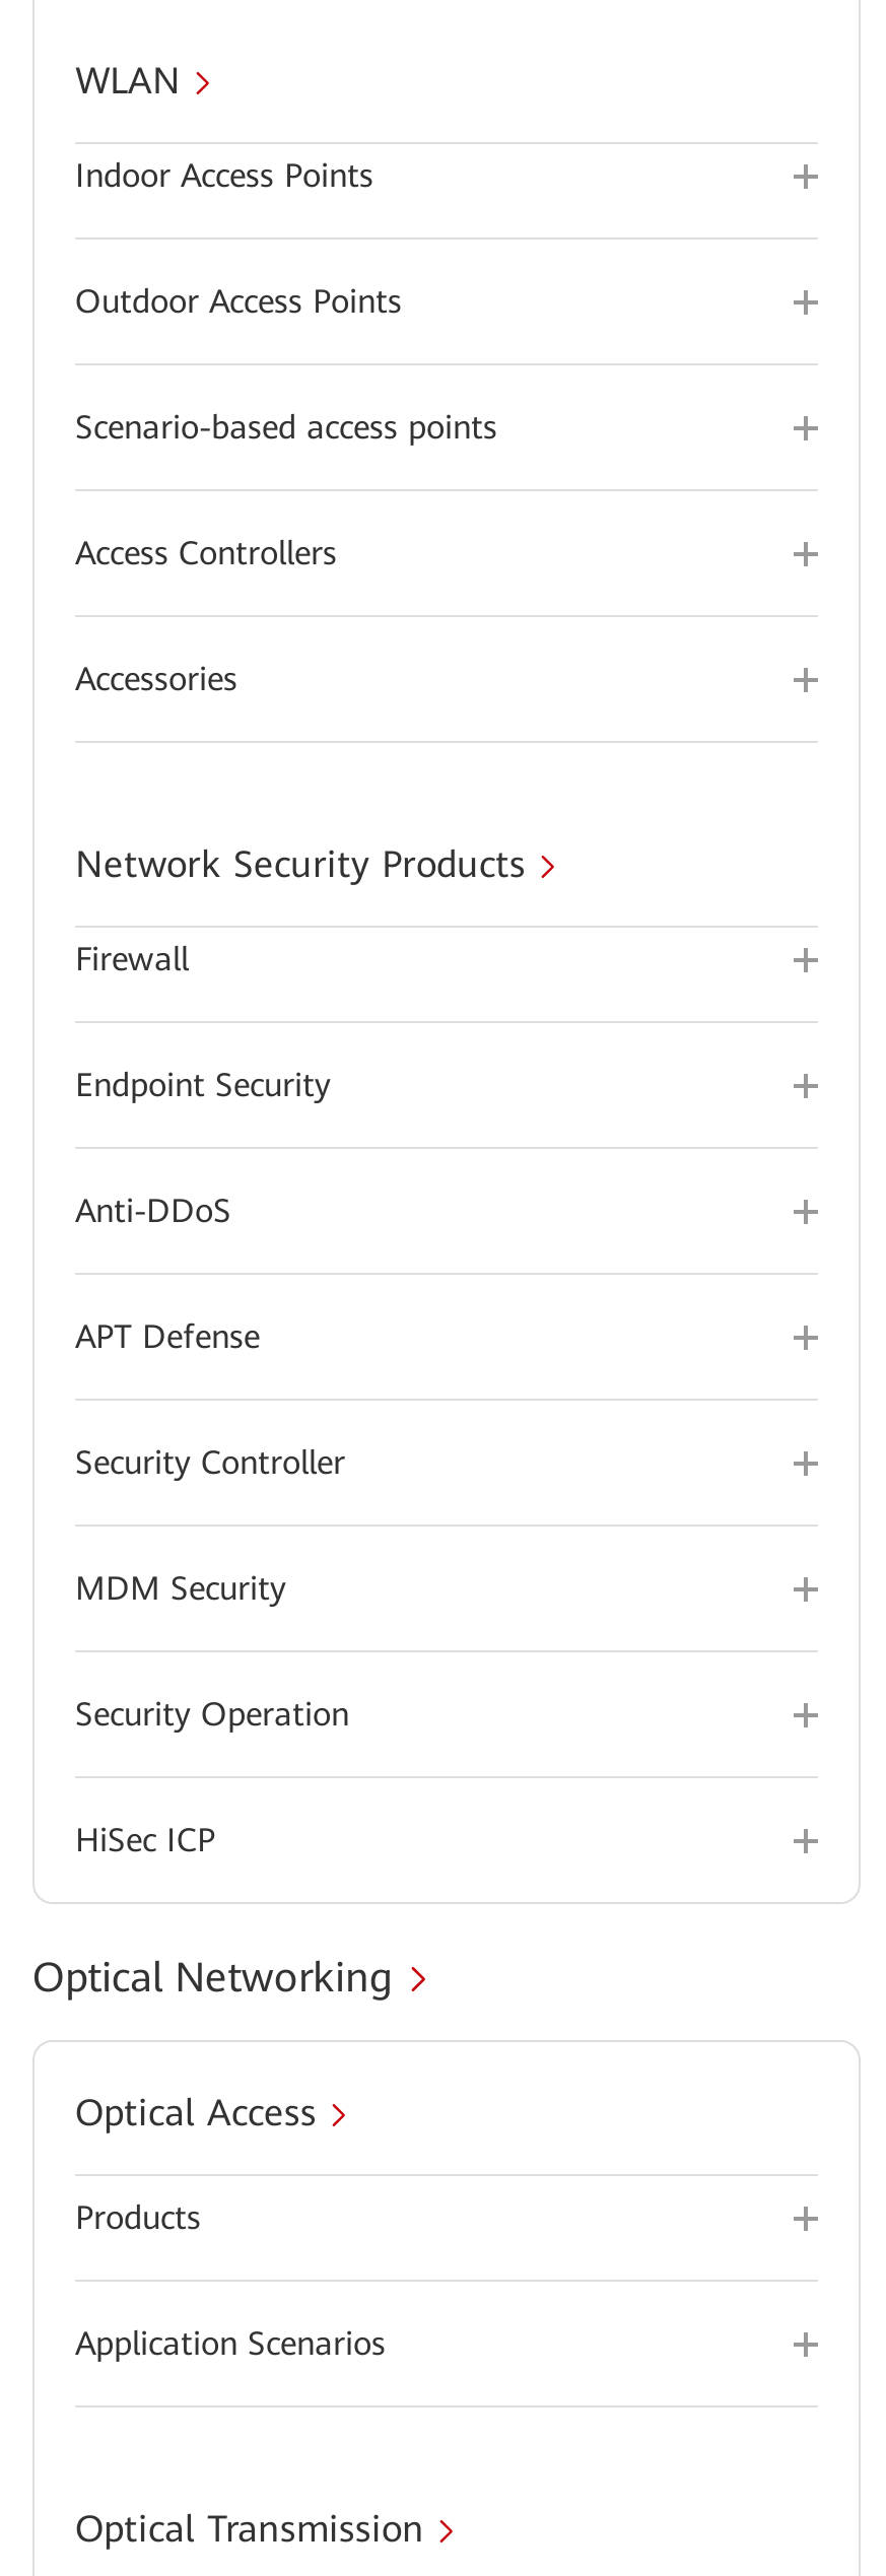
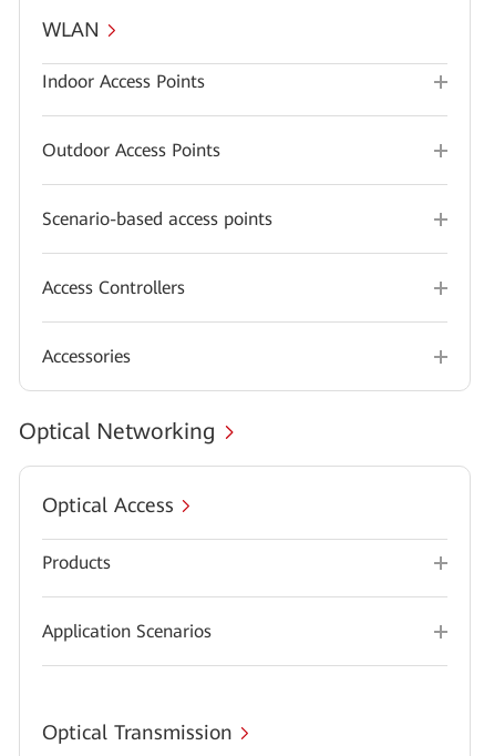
- Network Security Products
- Firewall
- Endpoint Security
- Anti-DDoS
- APT Defense
- Security Controller
- MDM Security
- Security Operation
- HiSec ICP
